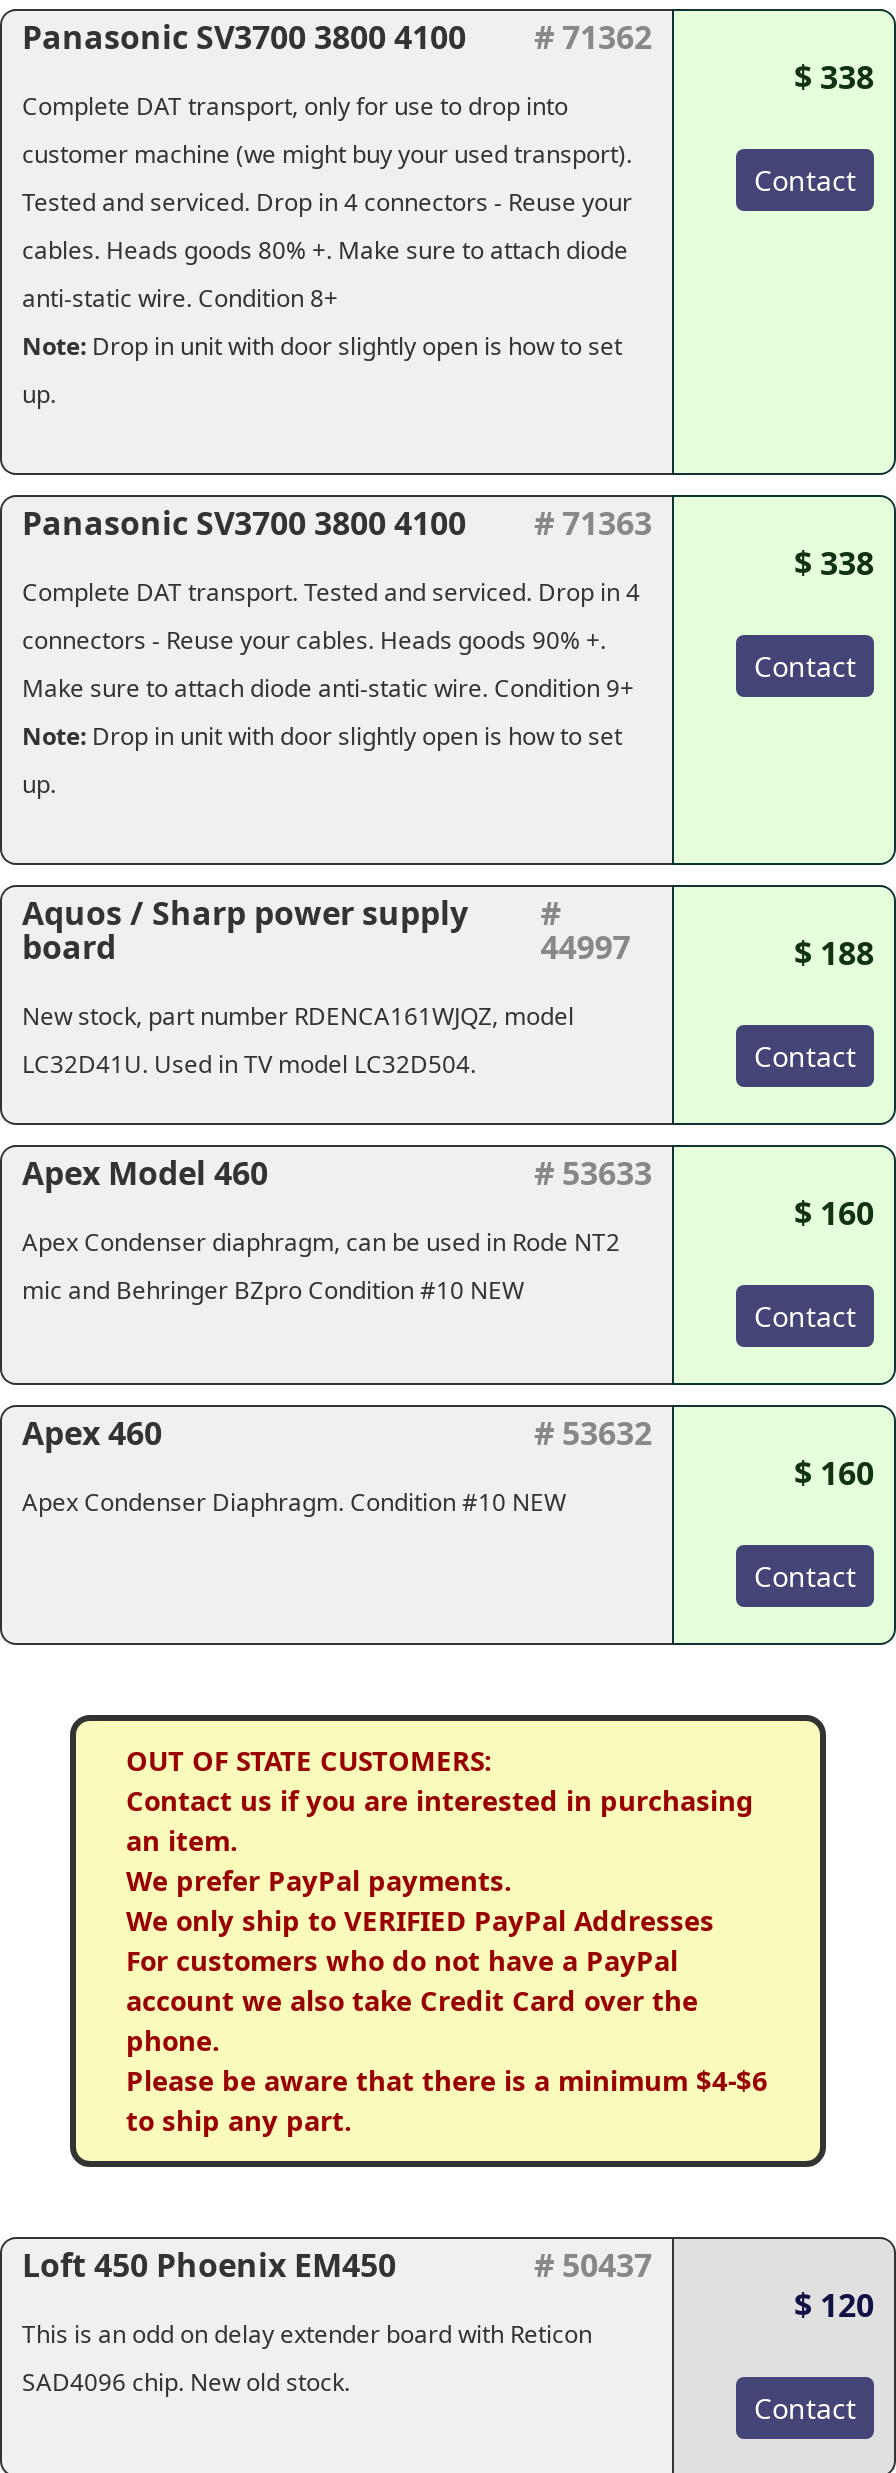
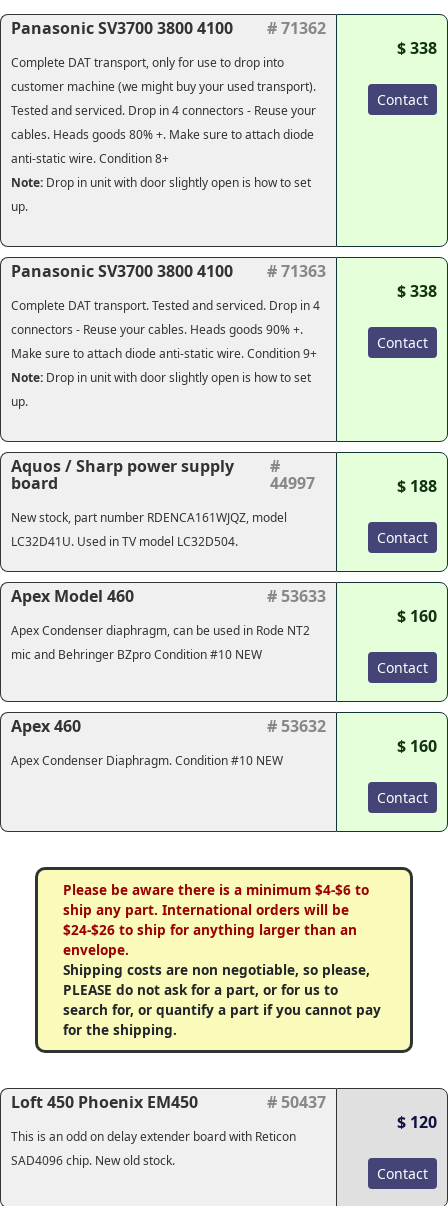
- OUT OF STATE CUSTOMERS:
- Contact us if you are interested in purchasing
- an item.
- We prefer PayPal payments.
- We only ship to VERIFIED PayPal Addresses
- For customers who do not have a PayPal
- account we also take Credit Card over the
- phone.
- Please be aware that there is a minimum $4-$6
- to ship any part.
+ Please be aware there is a minimum $4-$6 to
+ ship any part. International orders will be
+ $24-$26 to ship for anything larger than an
+ envelope.
+ Shipping costs are non negotiable, so please,
+ PLEASE do not ask for a part, or for us to
+ search for, or quantify a part if you cannot pay
+ for the shipping.
